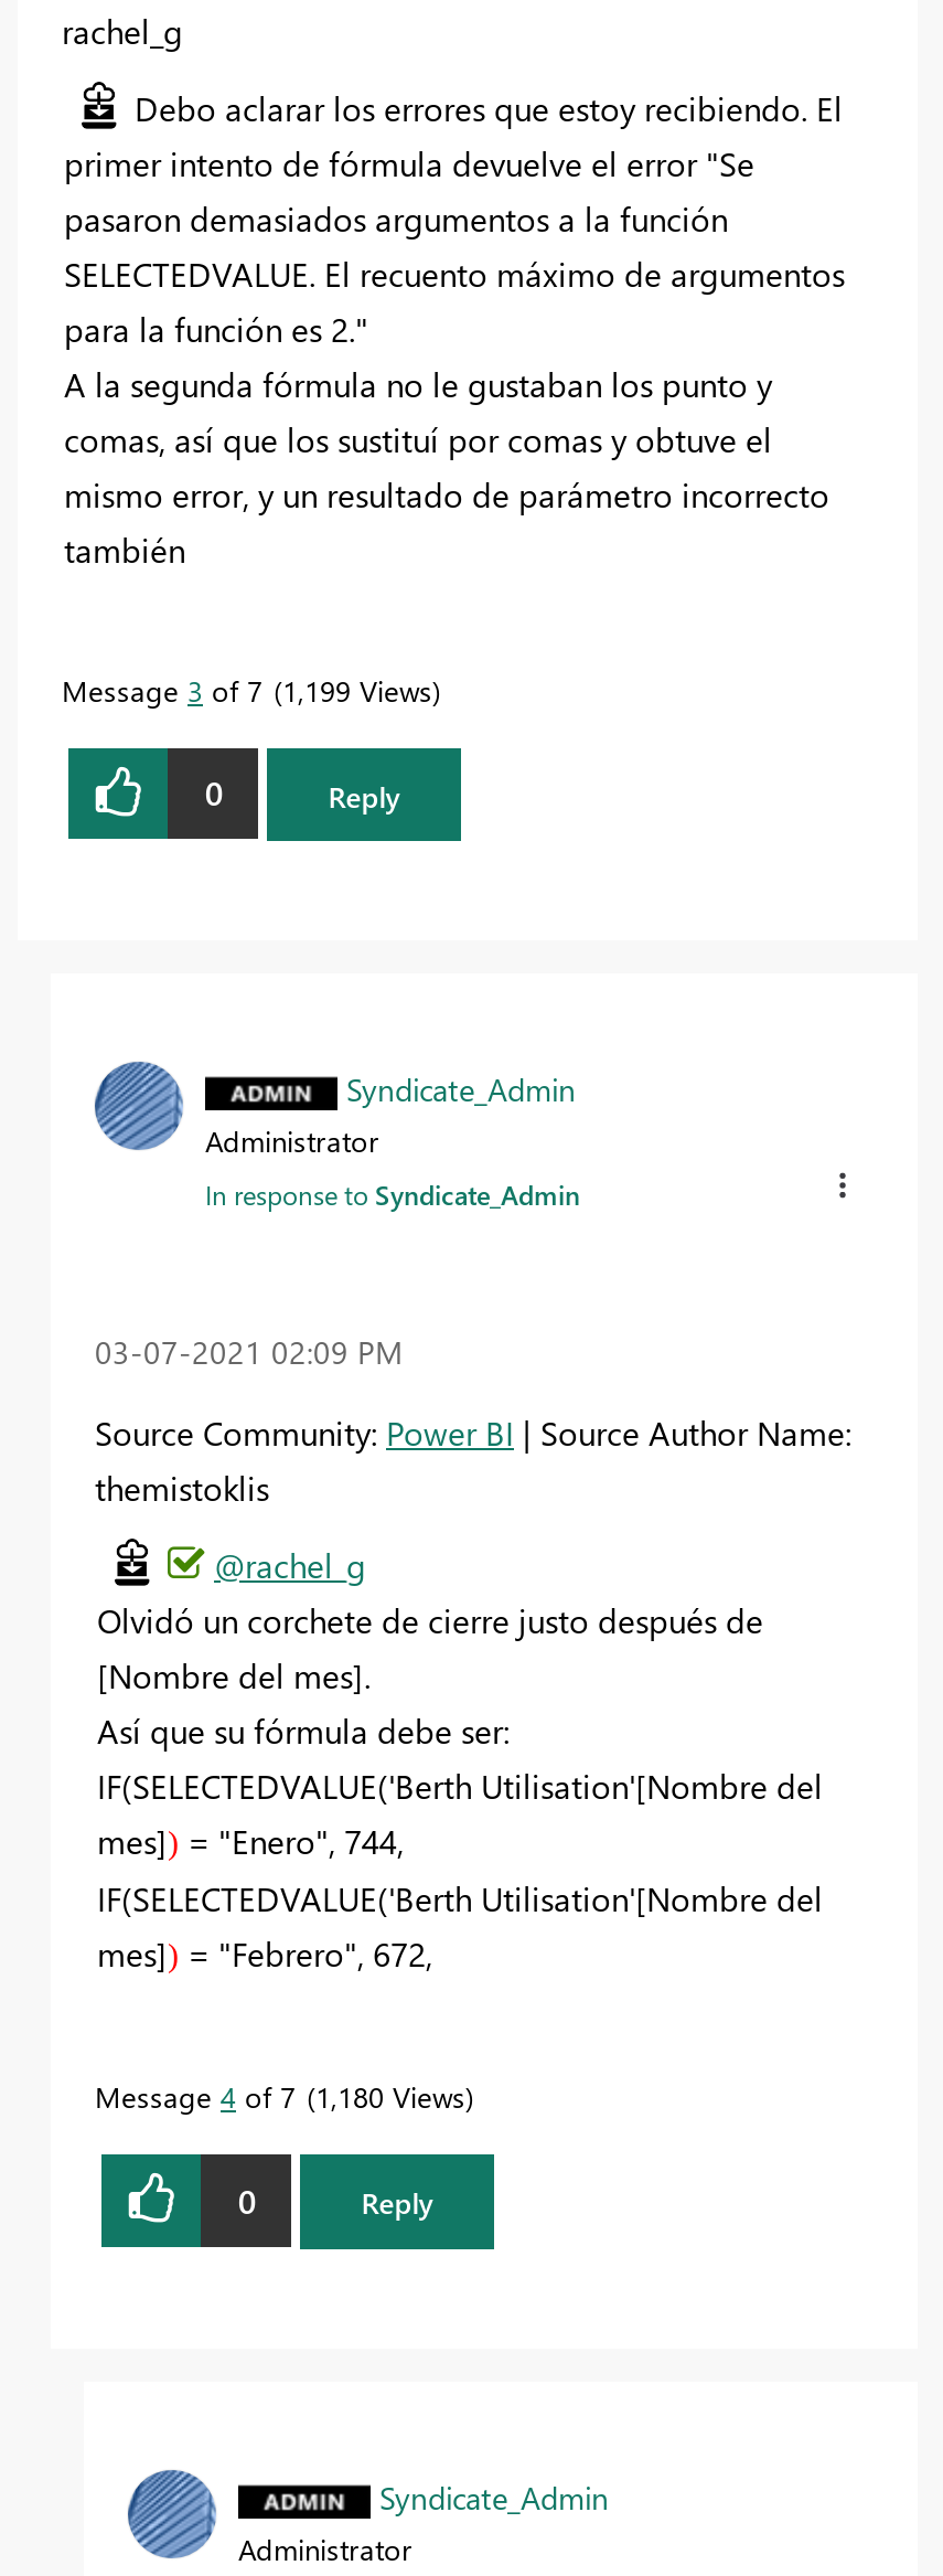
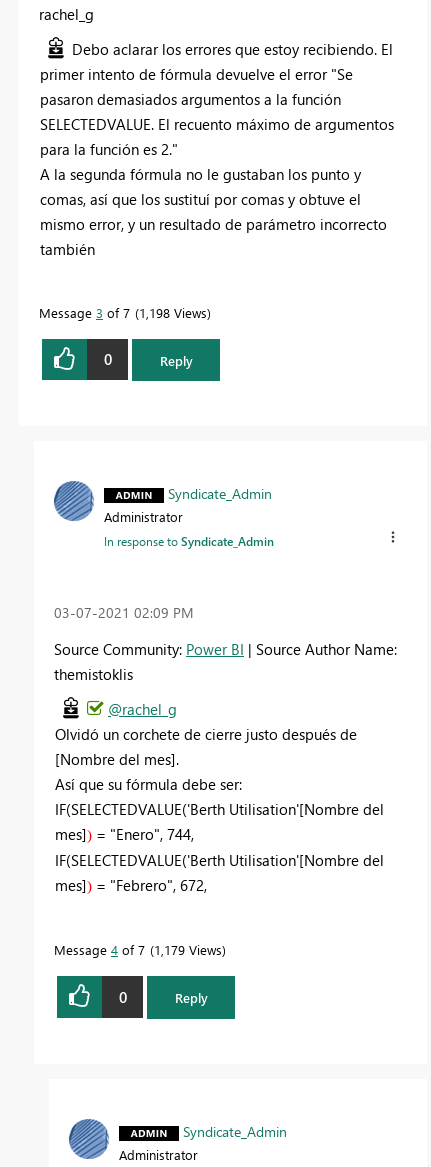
- Message 3 of 7 1,199 Views
+ Message 3 of 7 1,198 Views

- Message 4 of 7 1,180 Views
+ Message 4 of 7 1,179 Views
